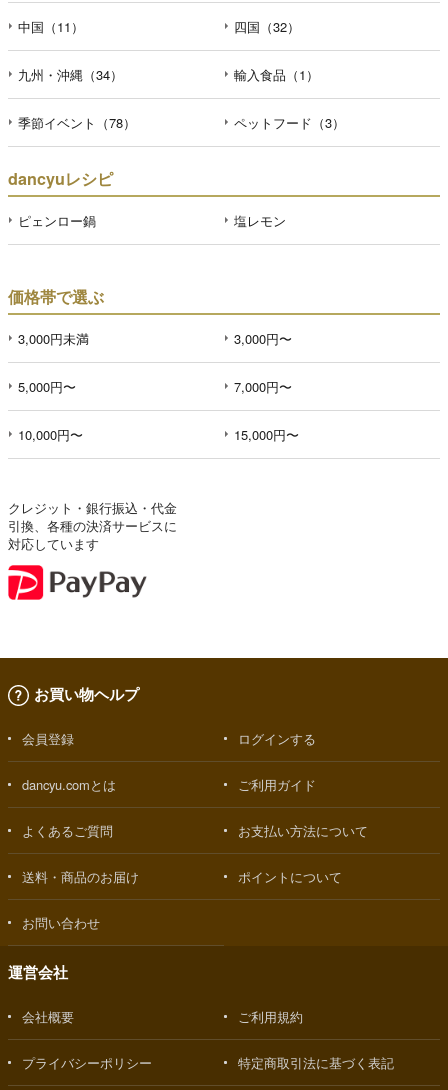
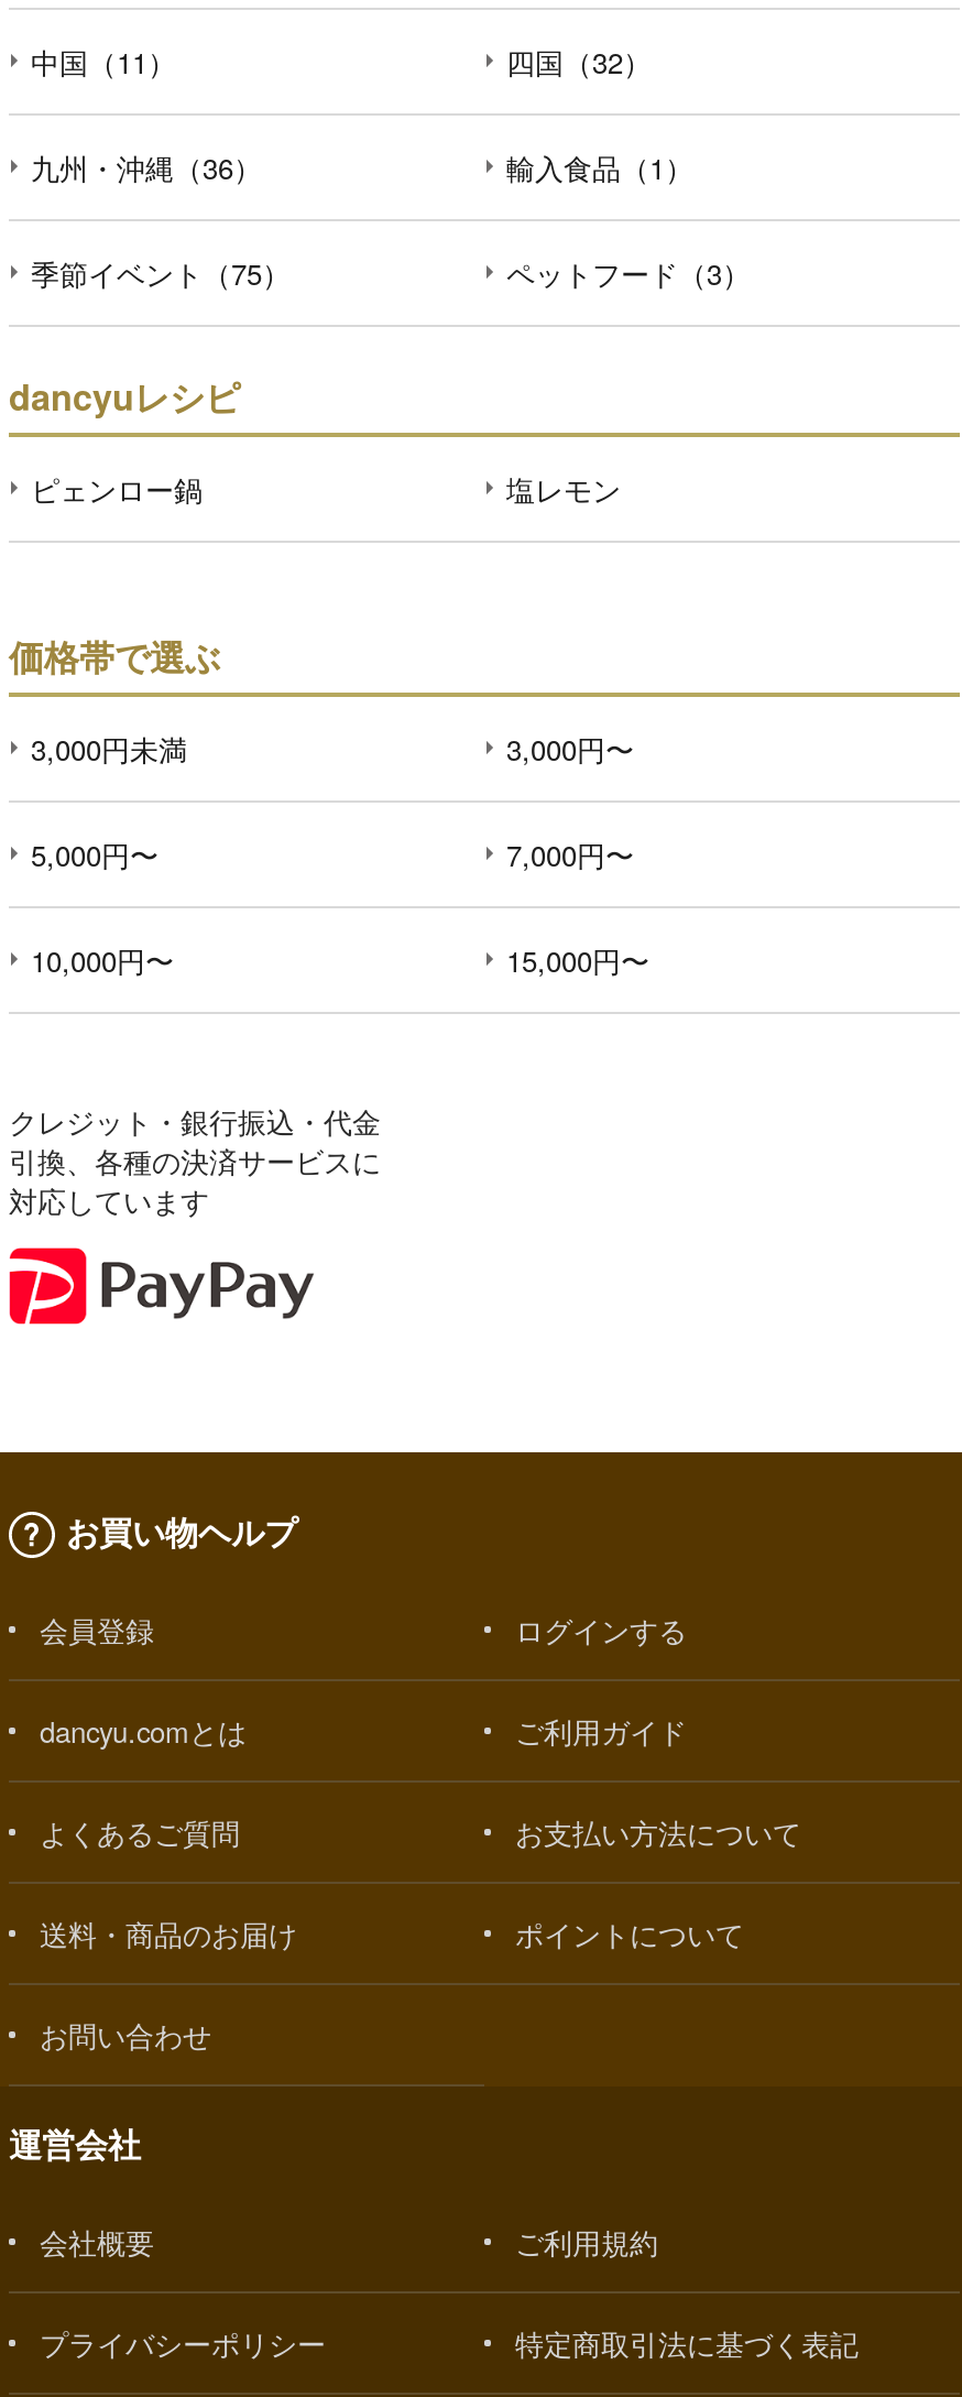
- 九州・沖縄（34）
+ 九州・沖縄（36）

- 季節イベント（78）
+ 季節イベント（75）
